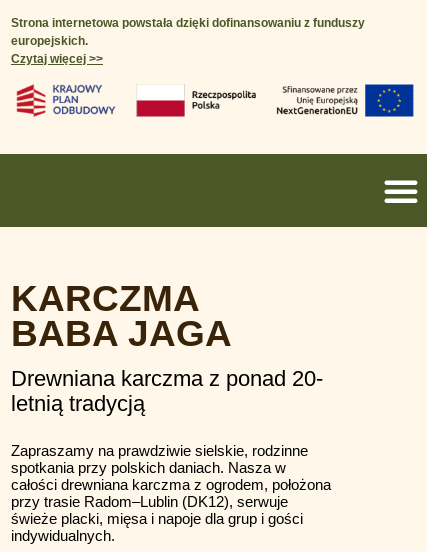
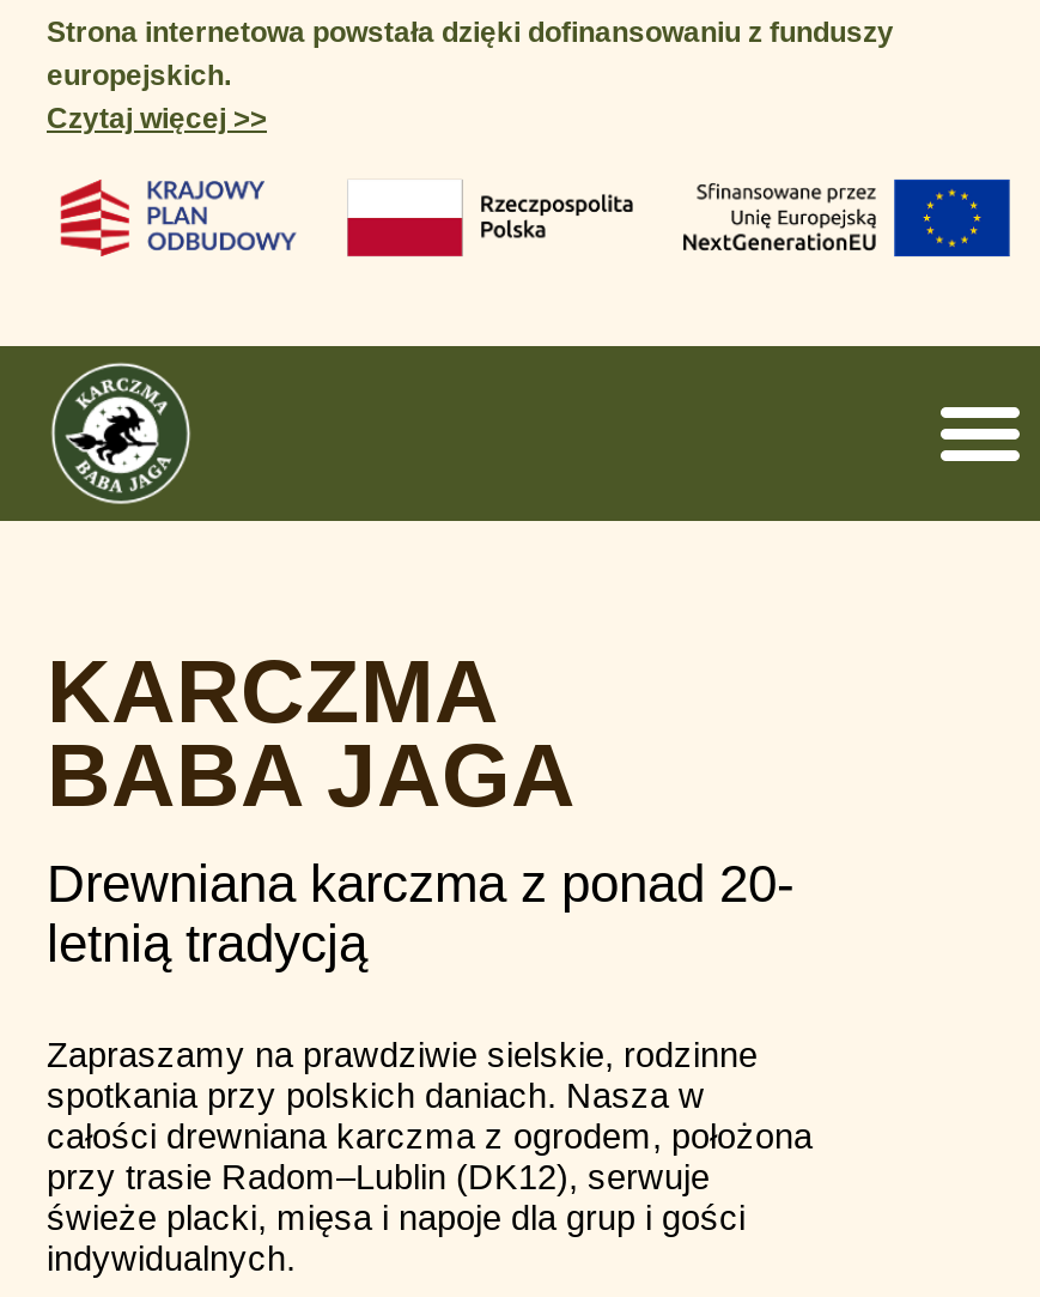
+ [image]
